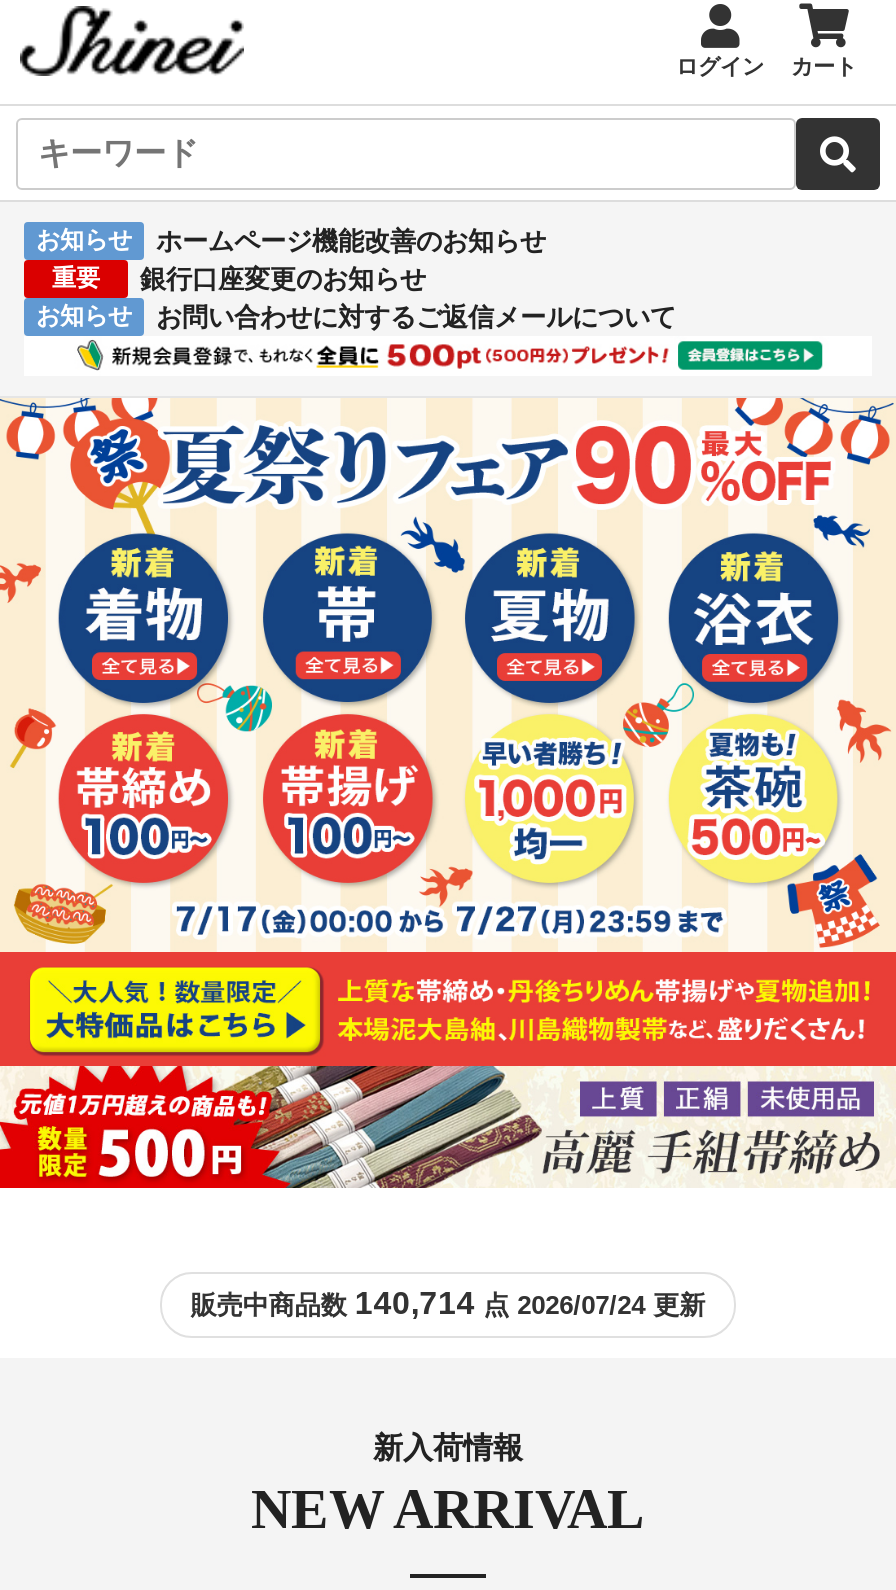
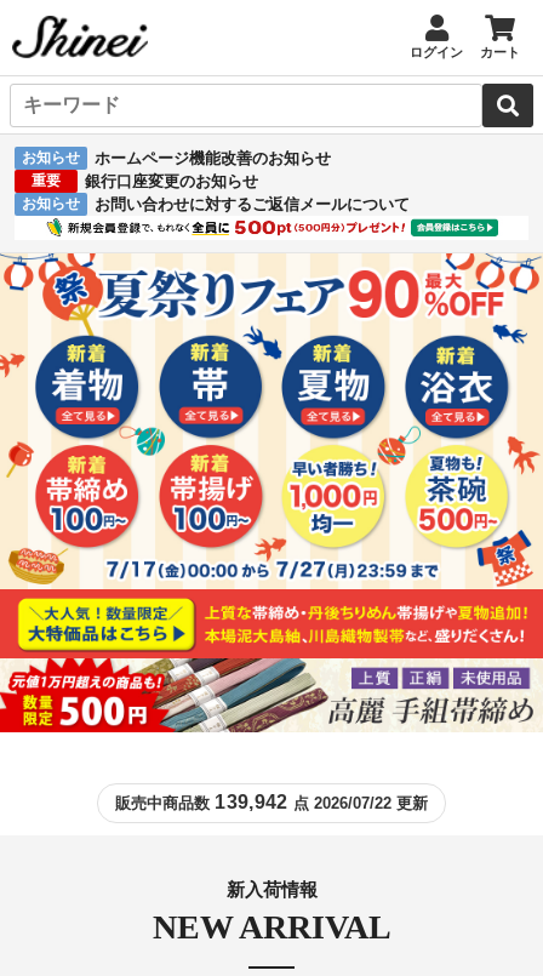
- 販売中商品数140,714点 2026/07/24 更新
+ 販売中商品数139,942点 2026/07/22 更新
